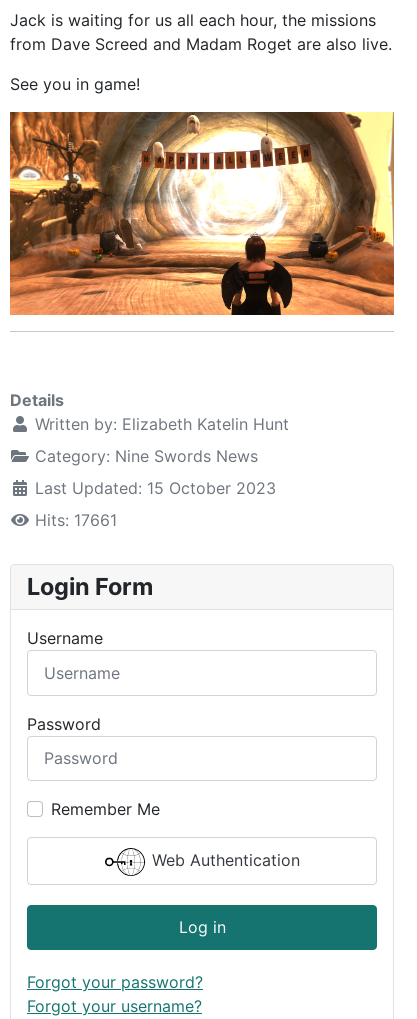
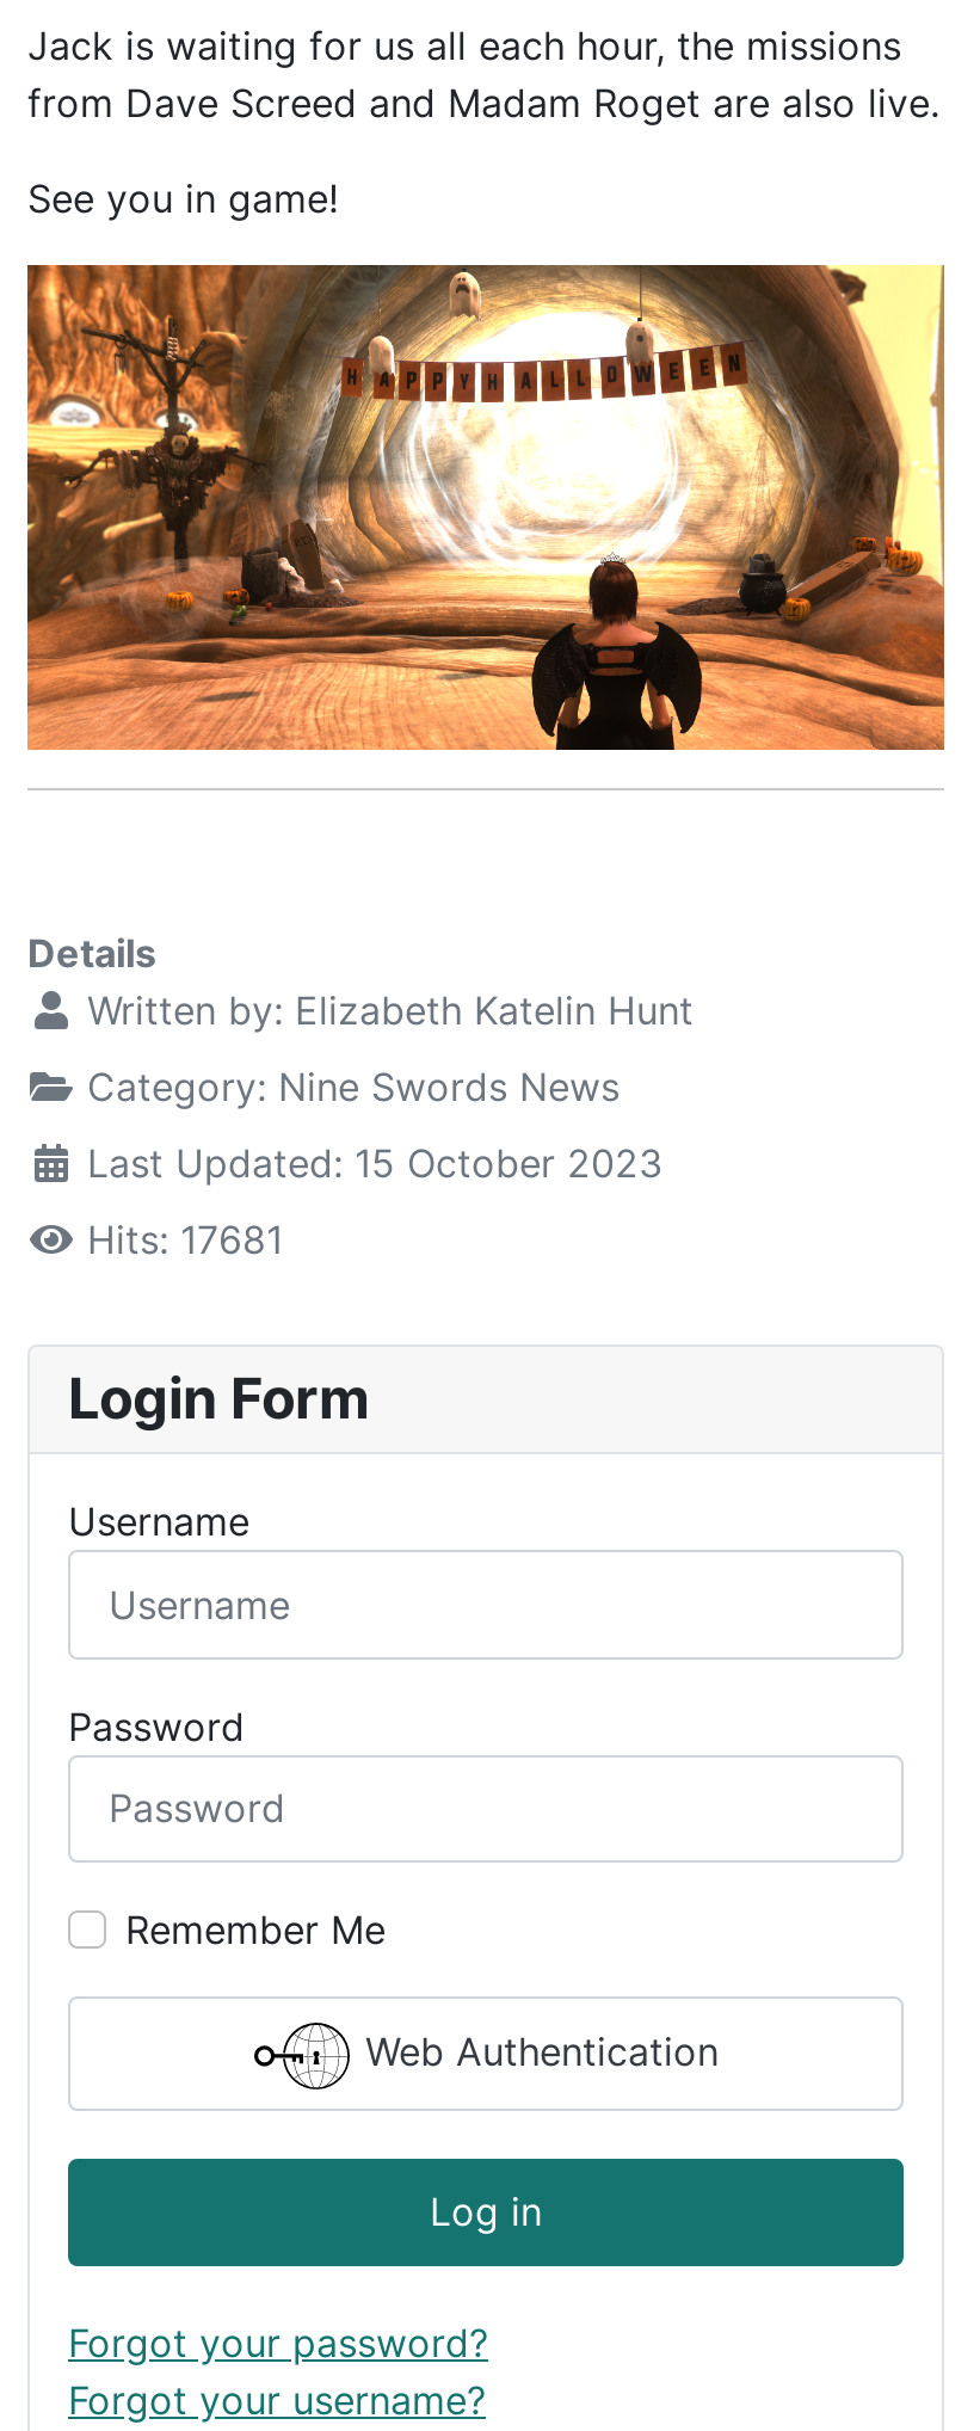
- Hits: 17661
+ Hits: 17681
